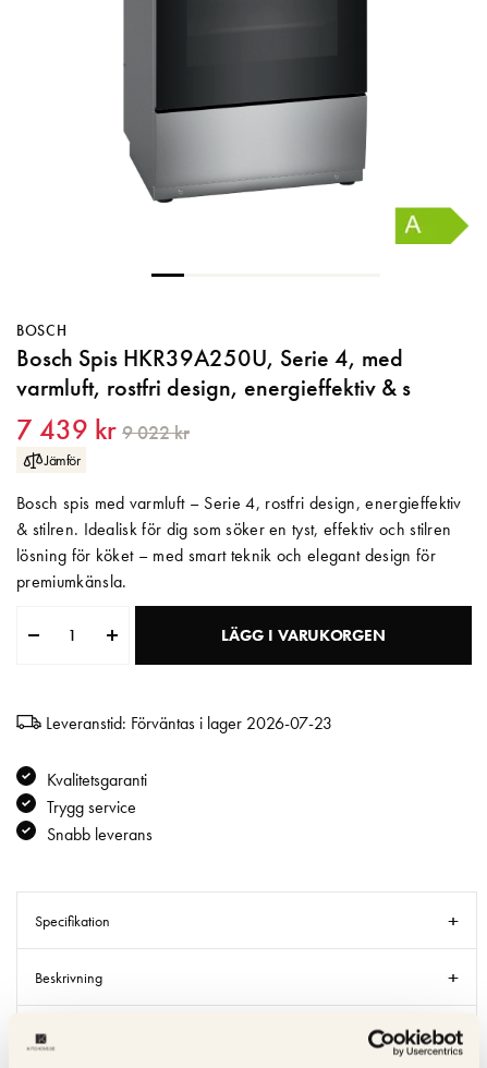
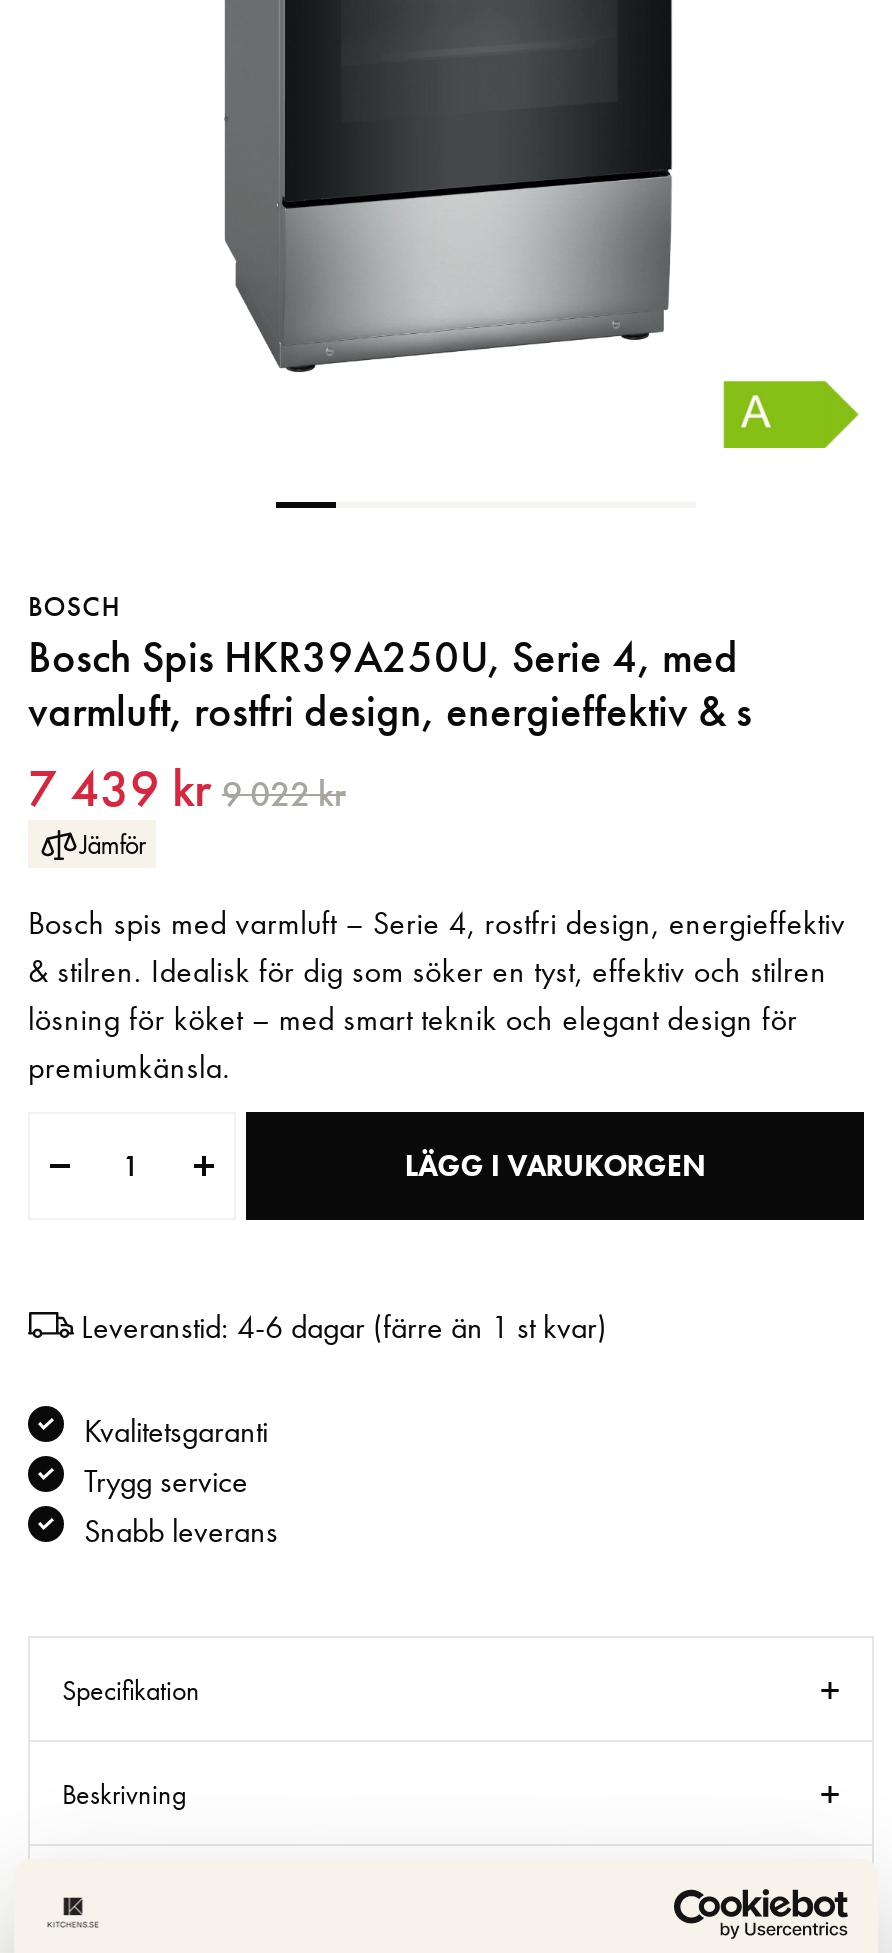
- Leveranstid: Förväntas i lager 2026-07-23
+ Leveranstid: 4-6 dagar (färre än 1 st kvar)
